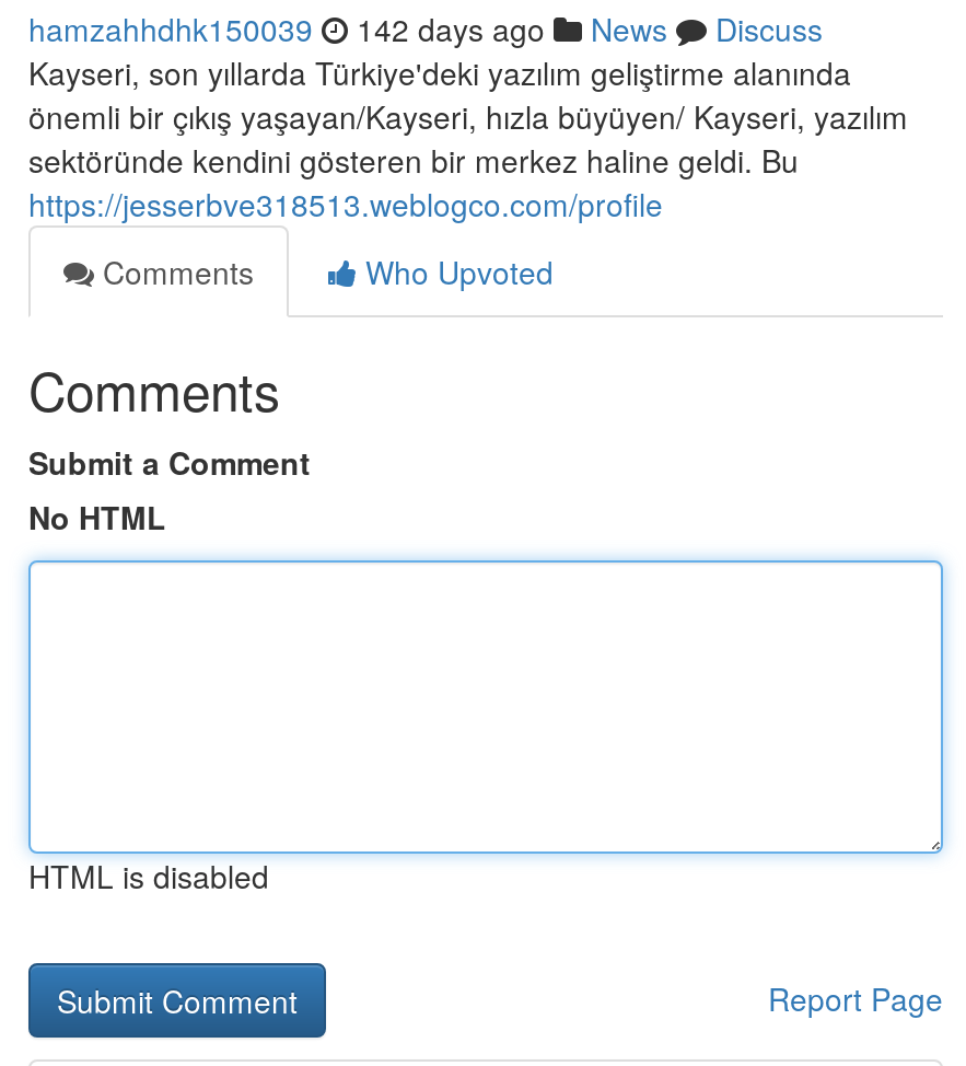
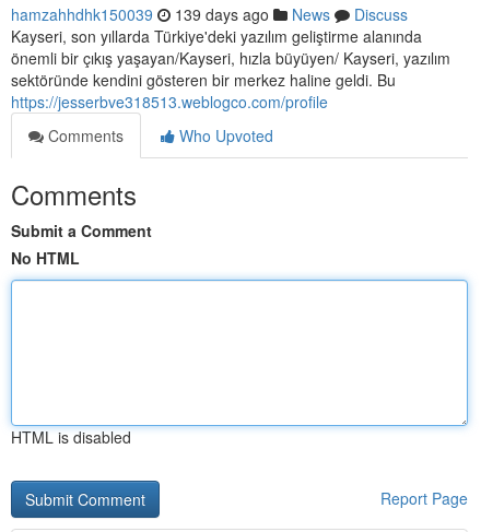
- hamzahhdhk150039 142 days ago News Discuss
+ hamzahhdhk150039 139 days ago News Discuss
